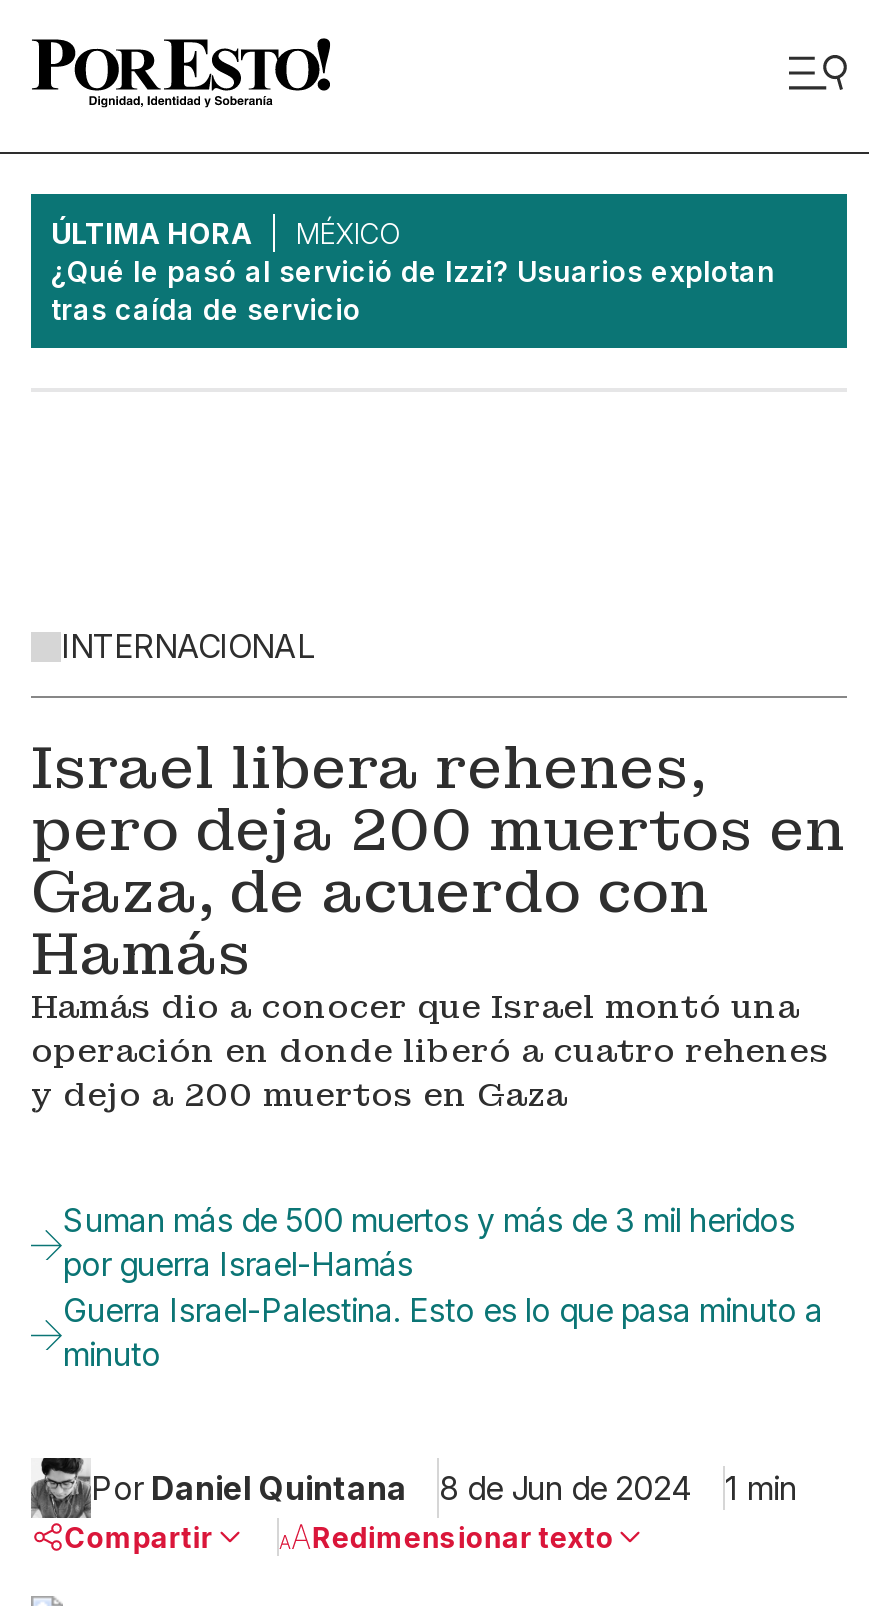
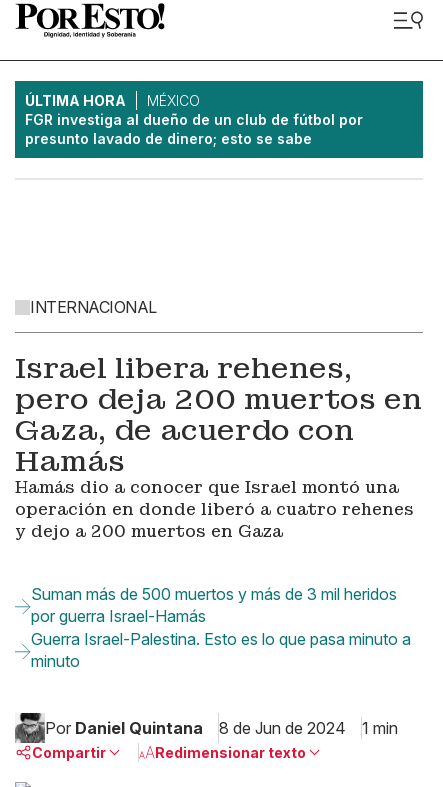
- ¿Qué le pasó al servició de Izzi? Usuarios explotan
- tras caída de servicio
+ FGR investiga al dueño de un club de fútbol por
+ presunto lavado de dinero; esto se sabe
